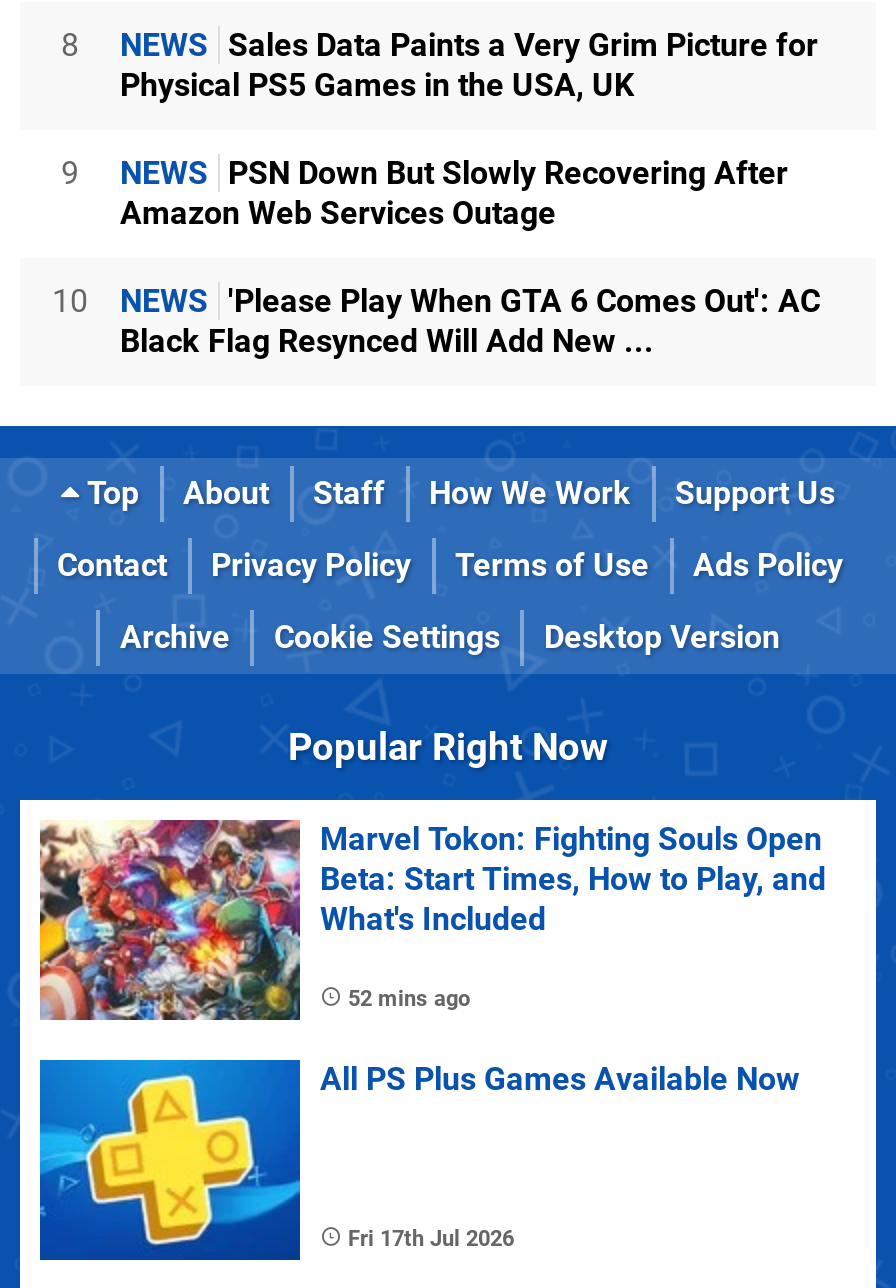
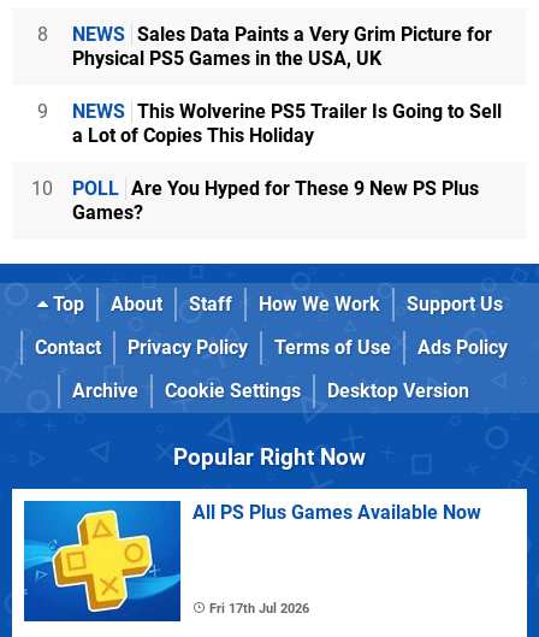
- NEWS PSN Down But Slowly Recovering After
- Amazon Web Services Outage
+ NEWS This Wolverine PS5 Trailer Is Going to Sell
+ a Lot of Copies This Holiday

- NEWS 'Please Play When GTA 6 Comes Out': AC
- Black Flag Resynced Will Add New ...
+ POLL Are You Hyped for These 9 New PS Plus
+ Games?

- [image]
- Marvel Tokon: Fighting Souls Open
- Beta: Start Times, How to Play, and
- What's Included
- 52 mins ago
